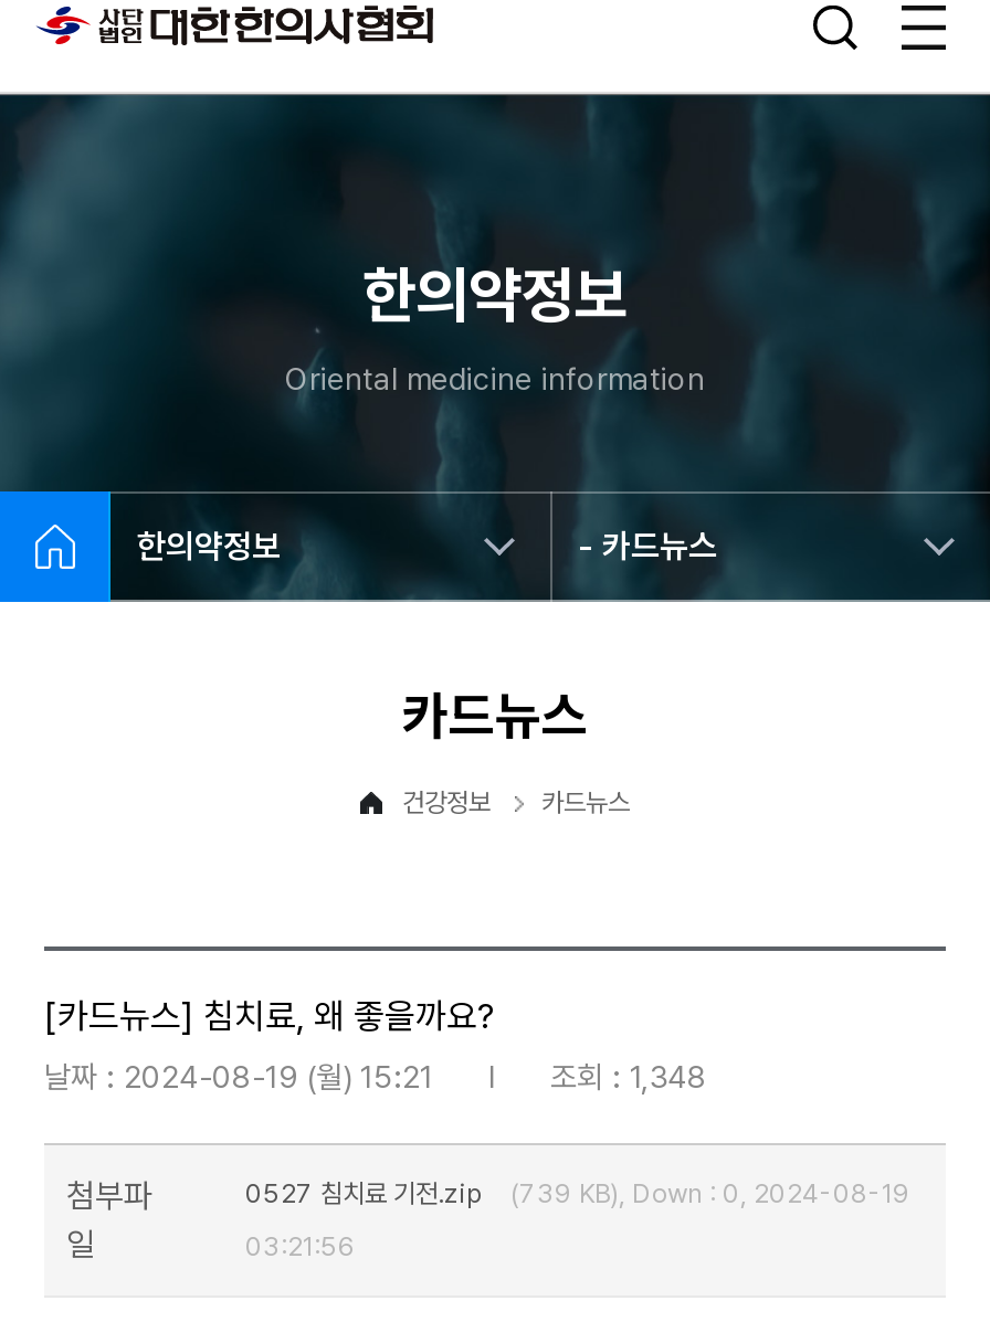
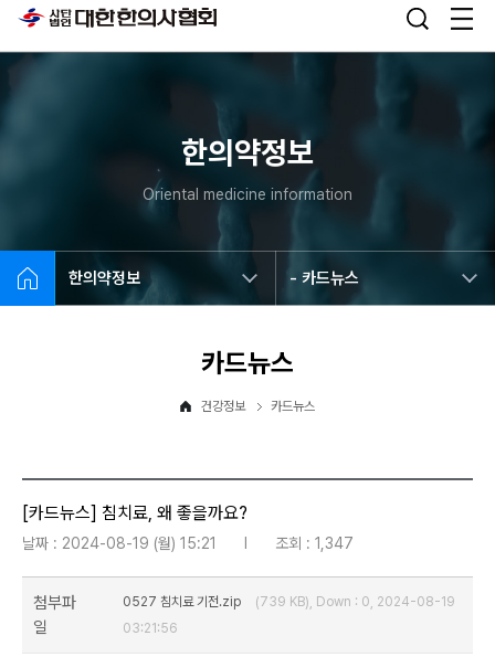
- 조회 : 1,348
+ 조회 : 1,347
